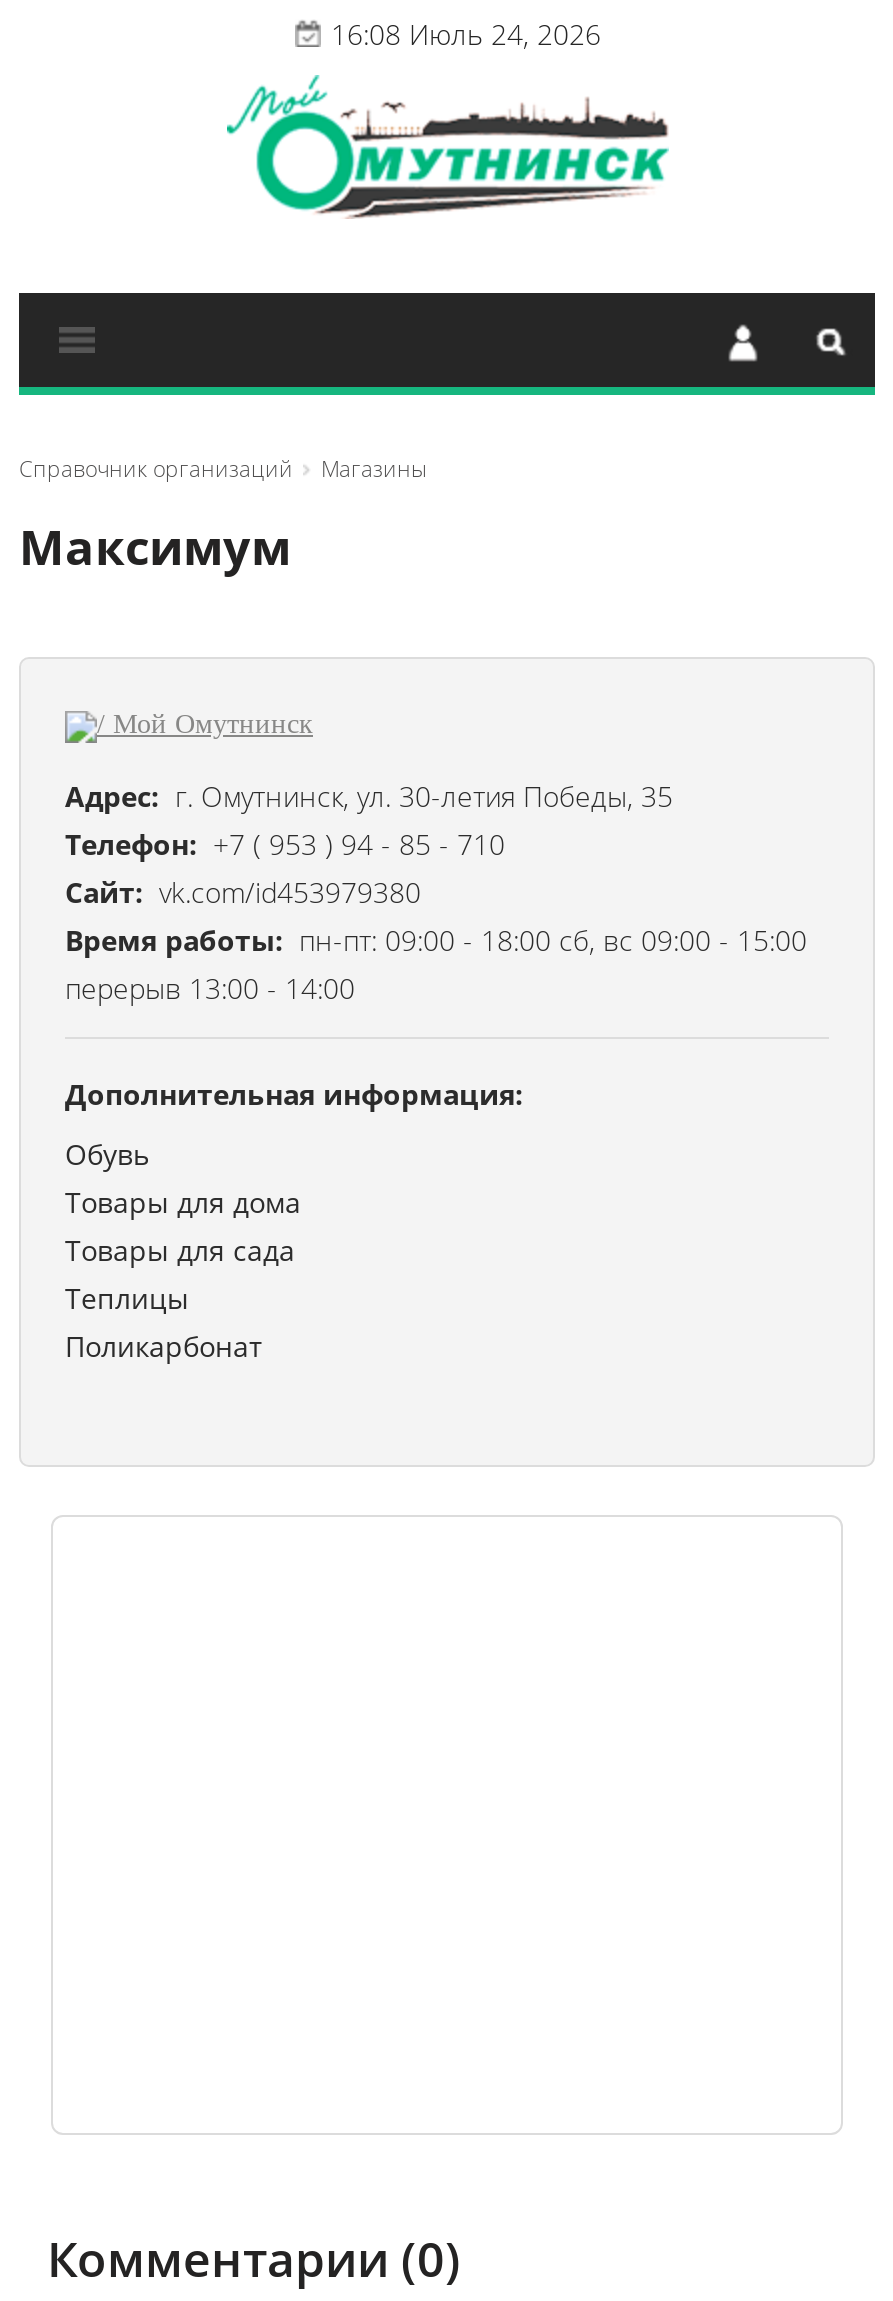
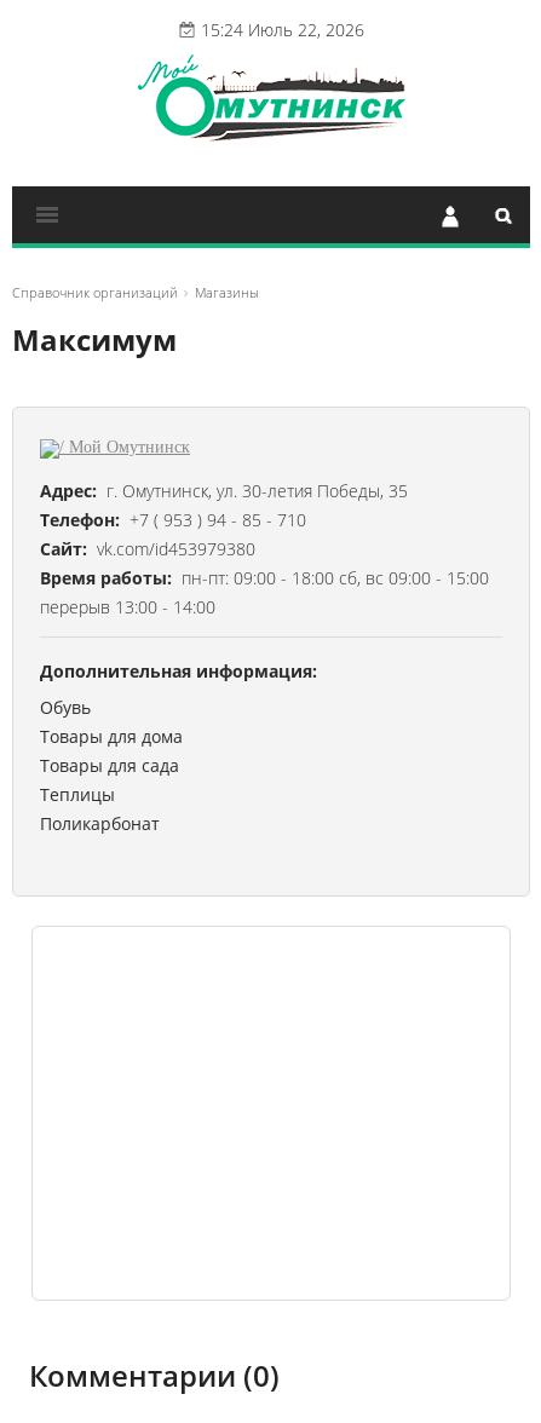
- 16:08 Июль 24, 2026
+ 15:24 Июль 22, 2026
